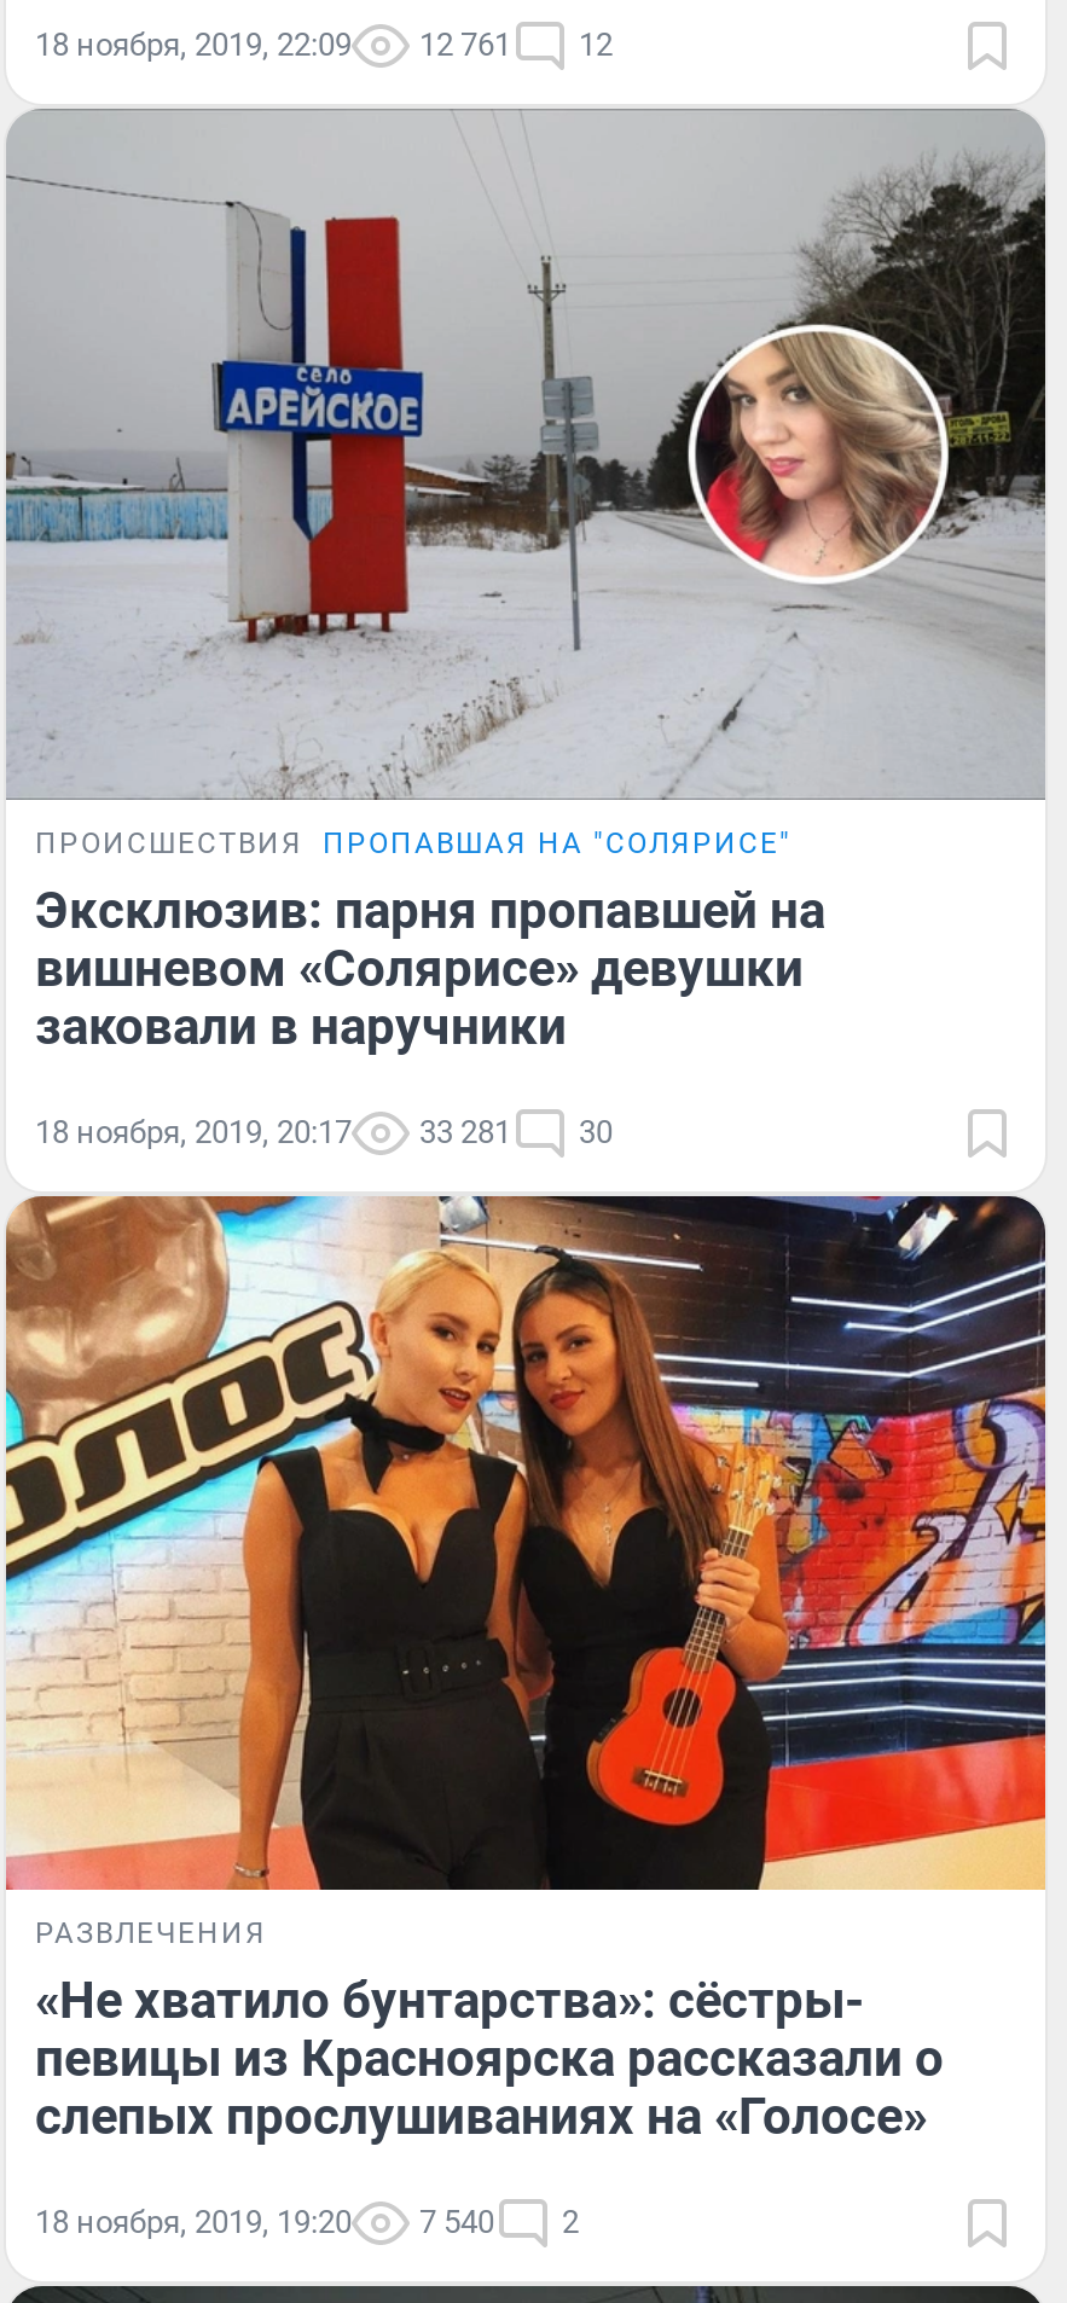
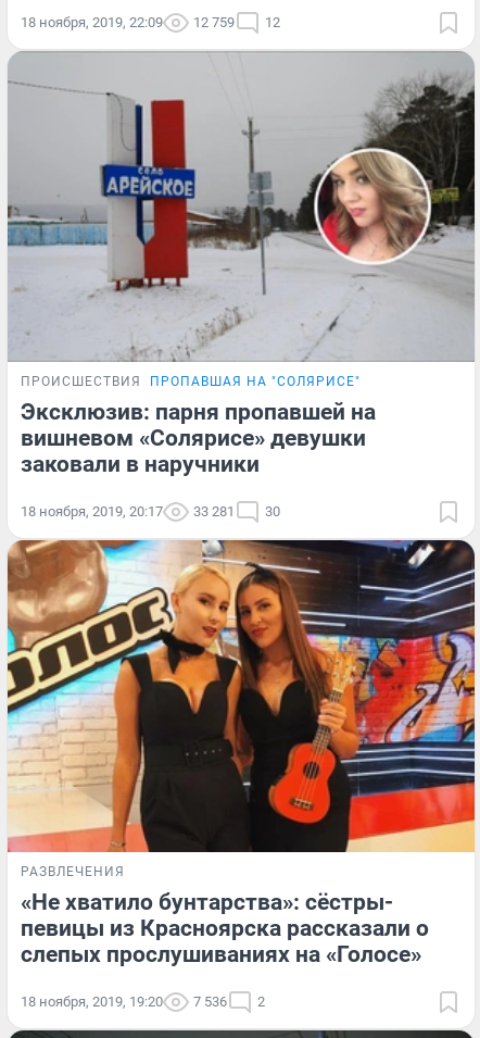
- 18 ноября, 2019, 22:09 12 761 12
+ 18 ноября, 2019, 22:09 12 759 12

- 18 ноября, 2019, 19:20 7 540 2
+ 18 ноября, 2019, 19:20 7 536 2
